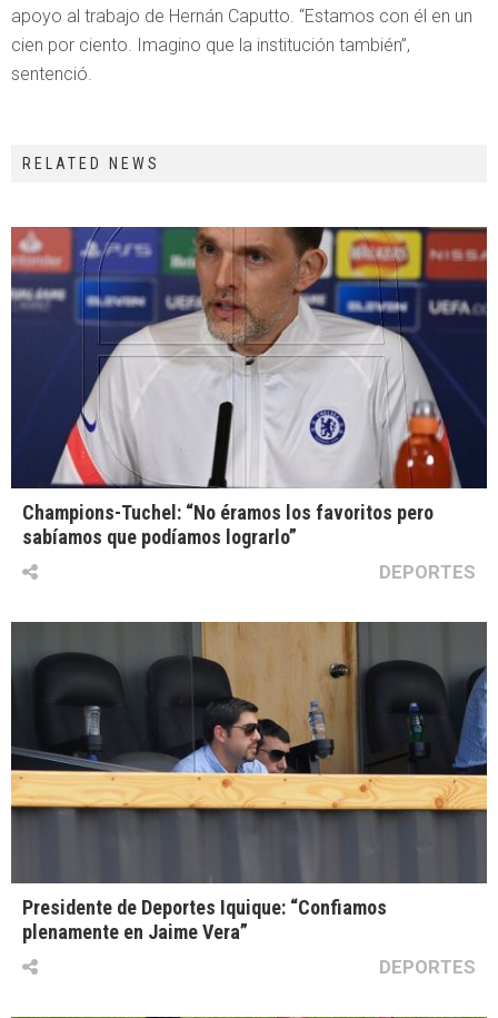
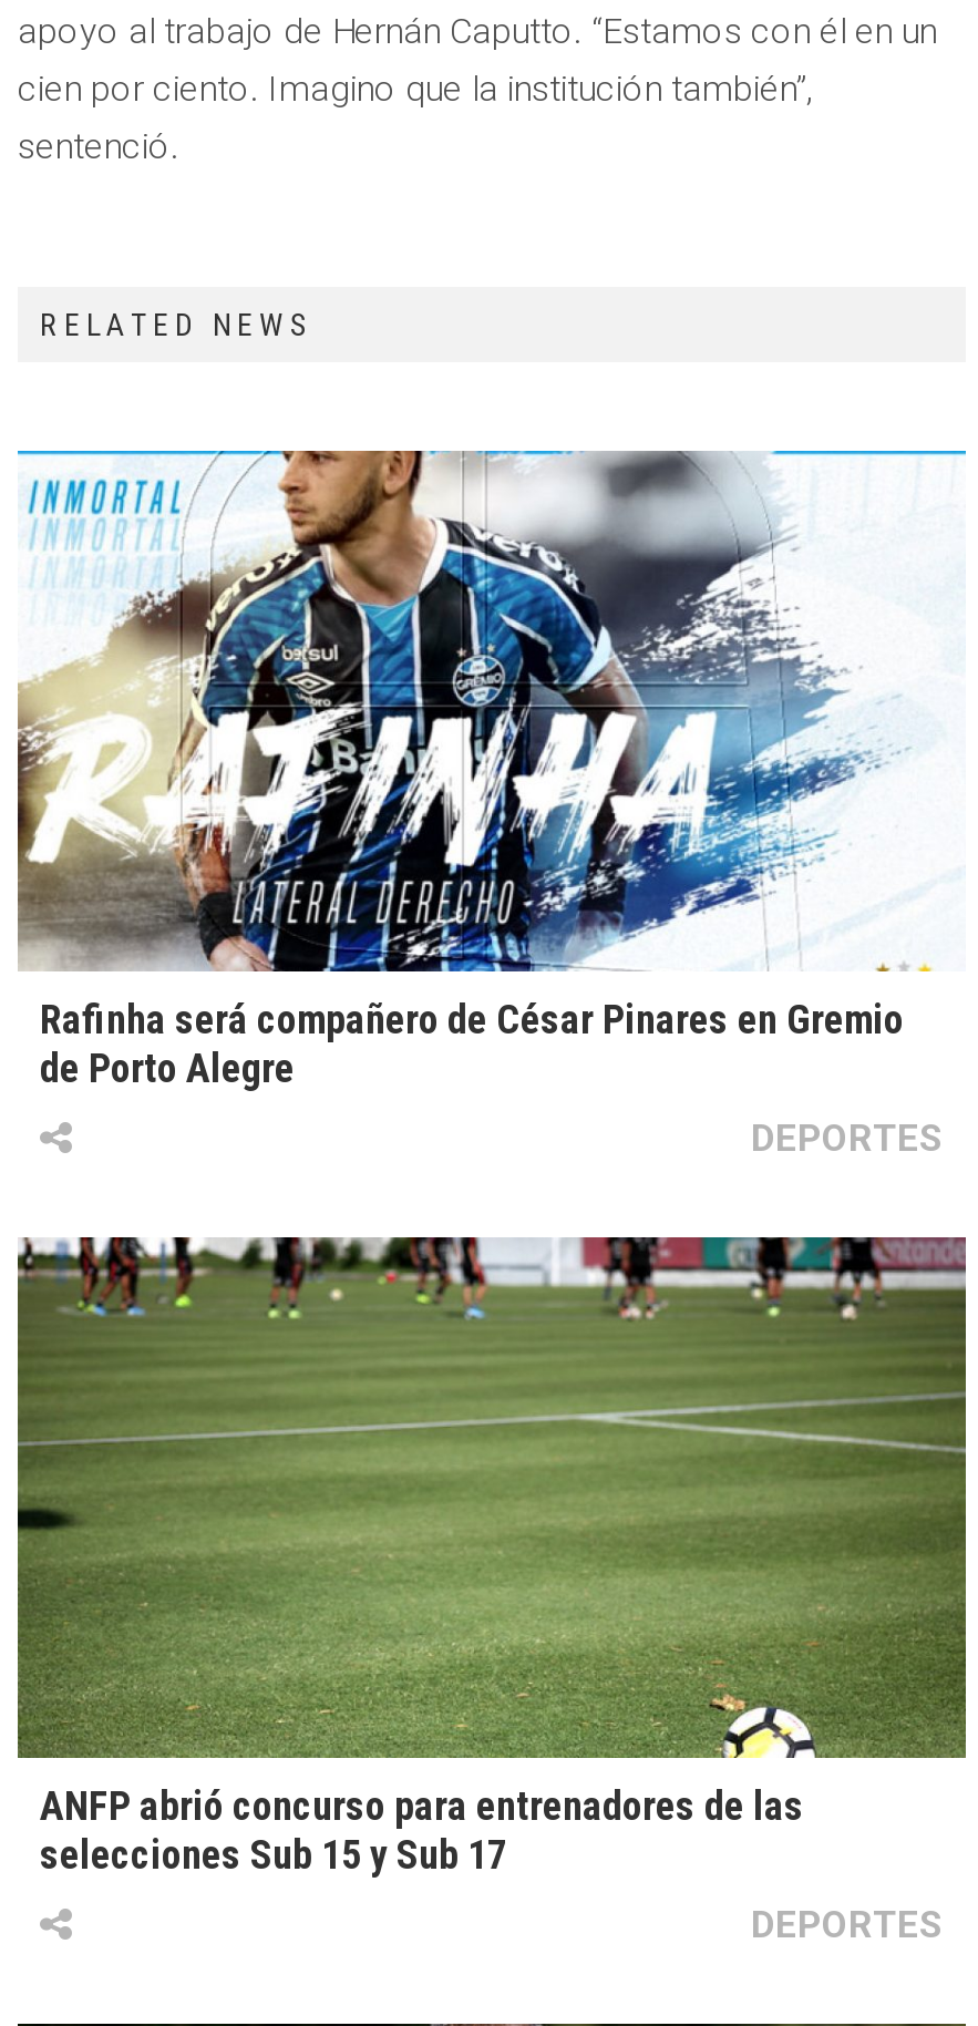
- [image]
- Champions-Tuchel: “No éramos los favoritos pero
- sabíamos que podíamos lograrlo”
+ [image]
+ Rafinha será compañero de César Pinares en Gremio
+ de Porto Alegre

- [image]
- Presidente de Deportes Iquique: “Confiamos
- plenamente en Jaime Vera”
+ [image]
+ ANFP abrió concurso para entrenadores de las
+ selecciones Sub 15 y Sub 17
